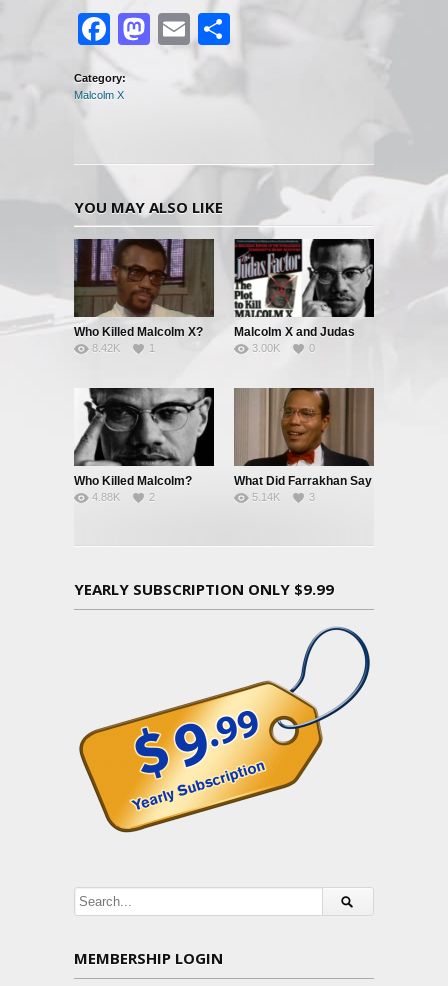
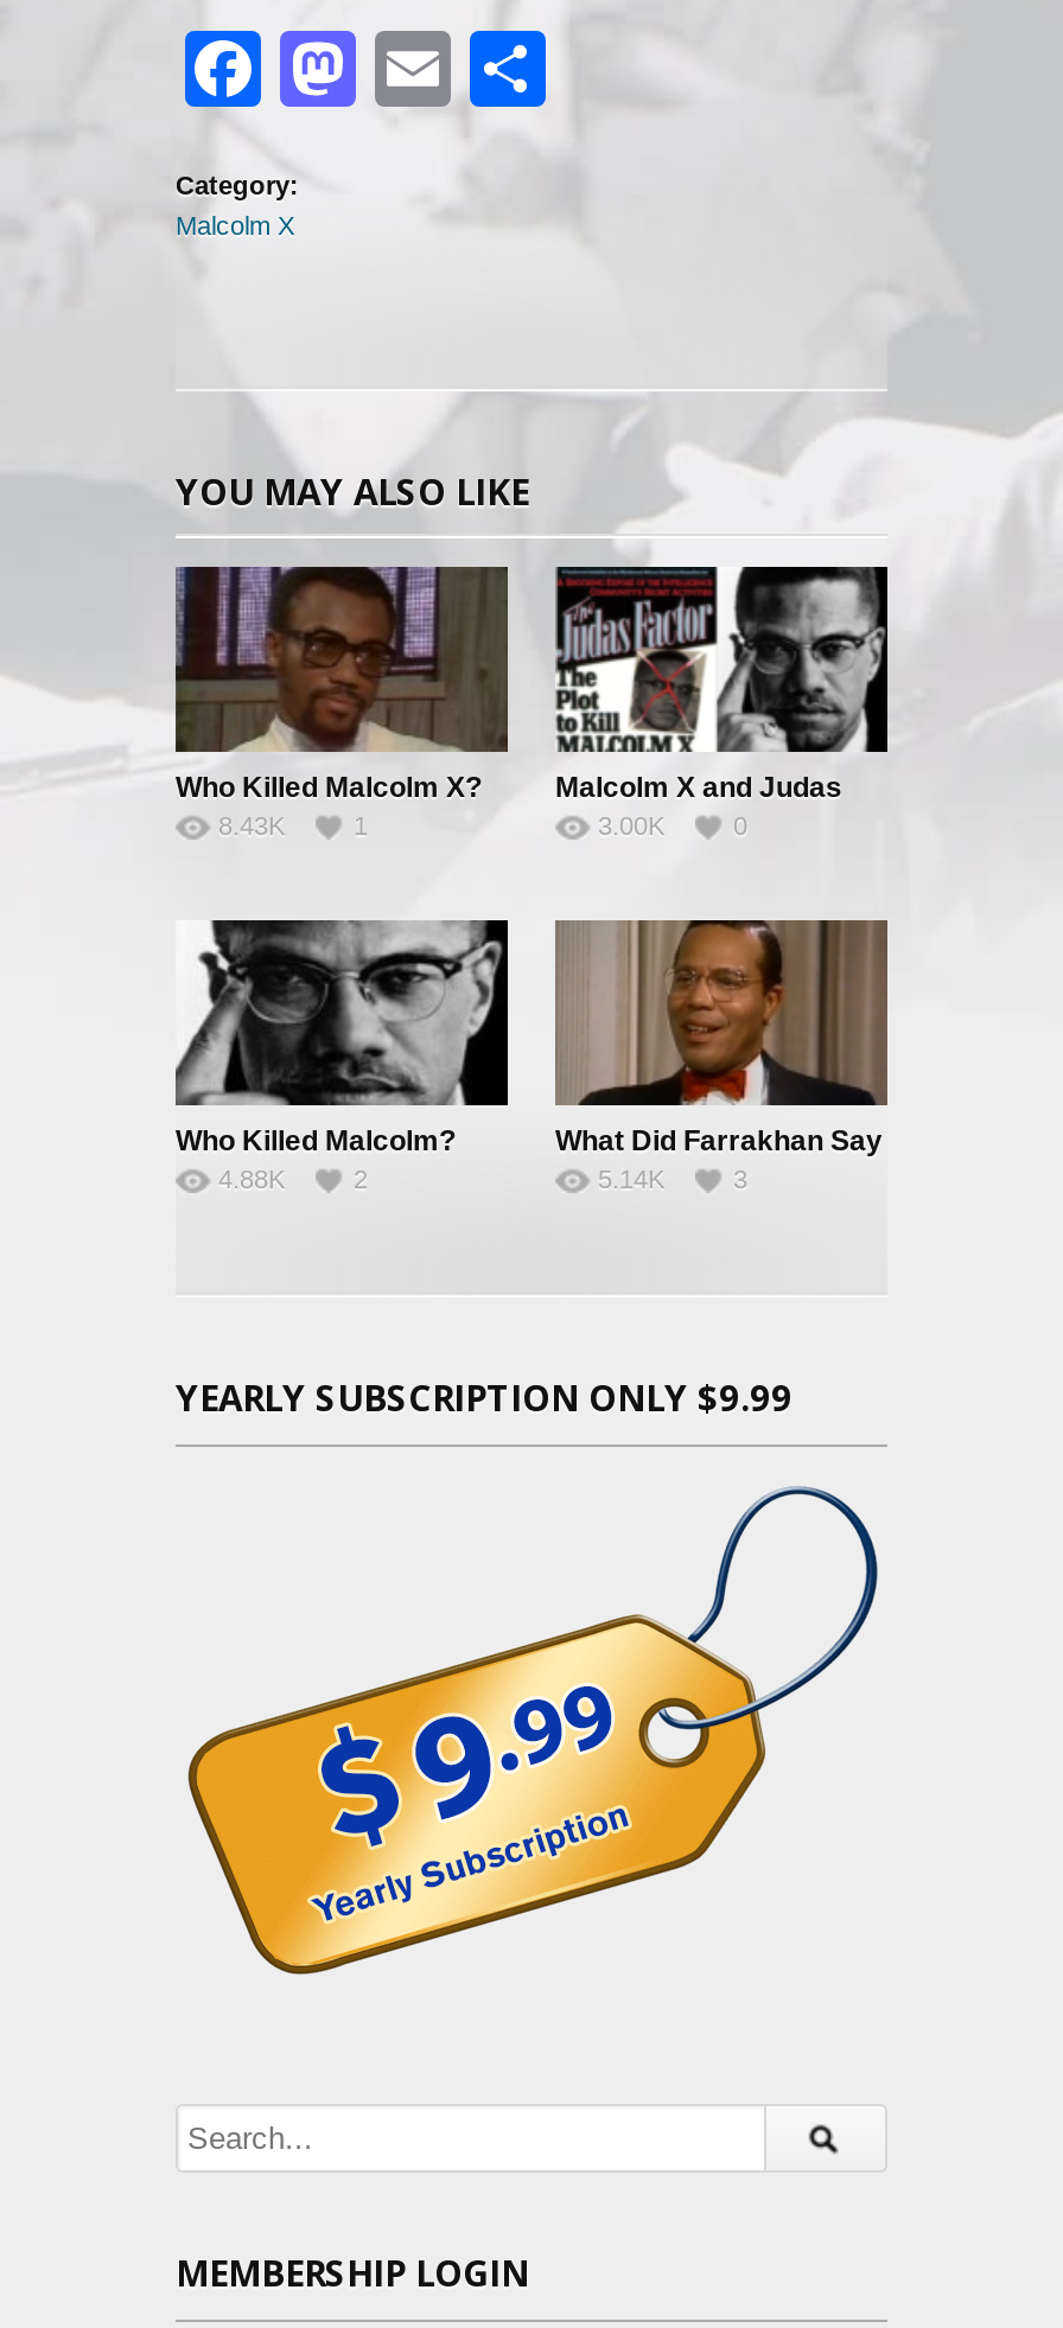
- 8.42K
+ 8.43K
